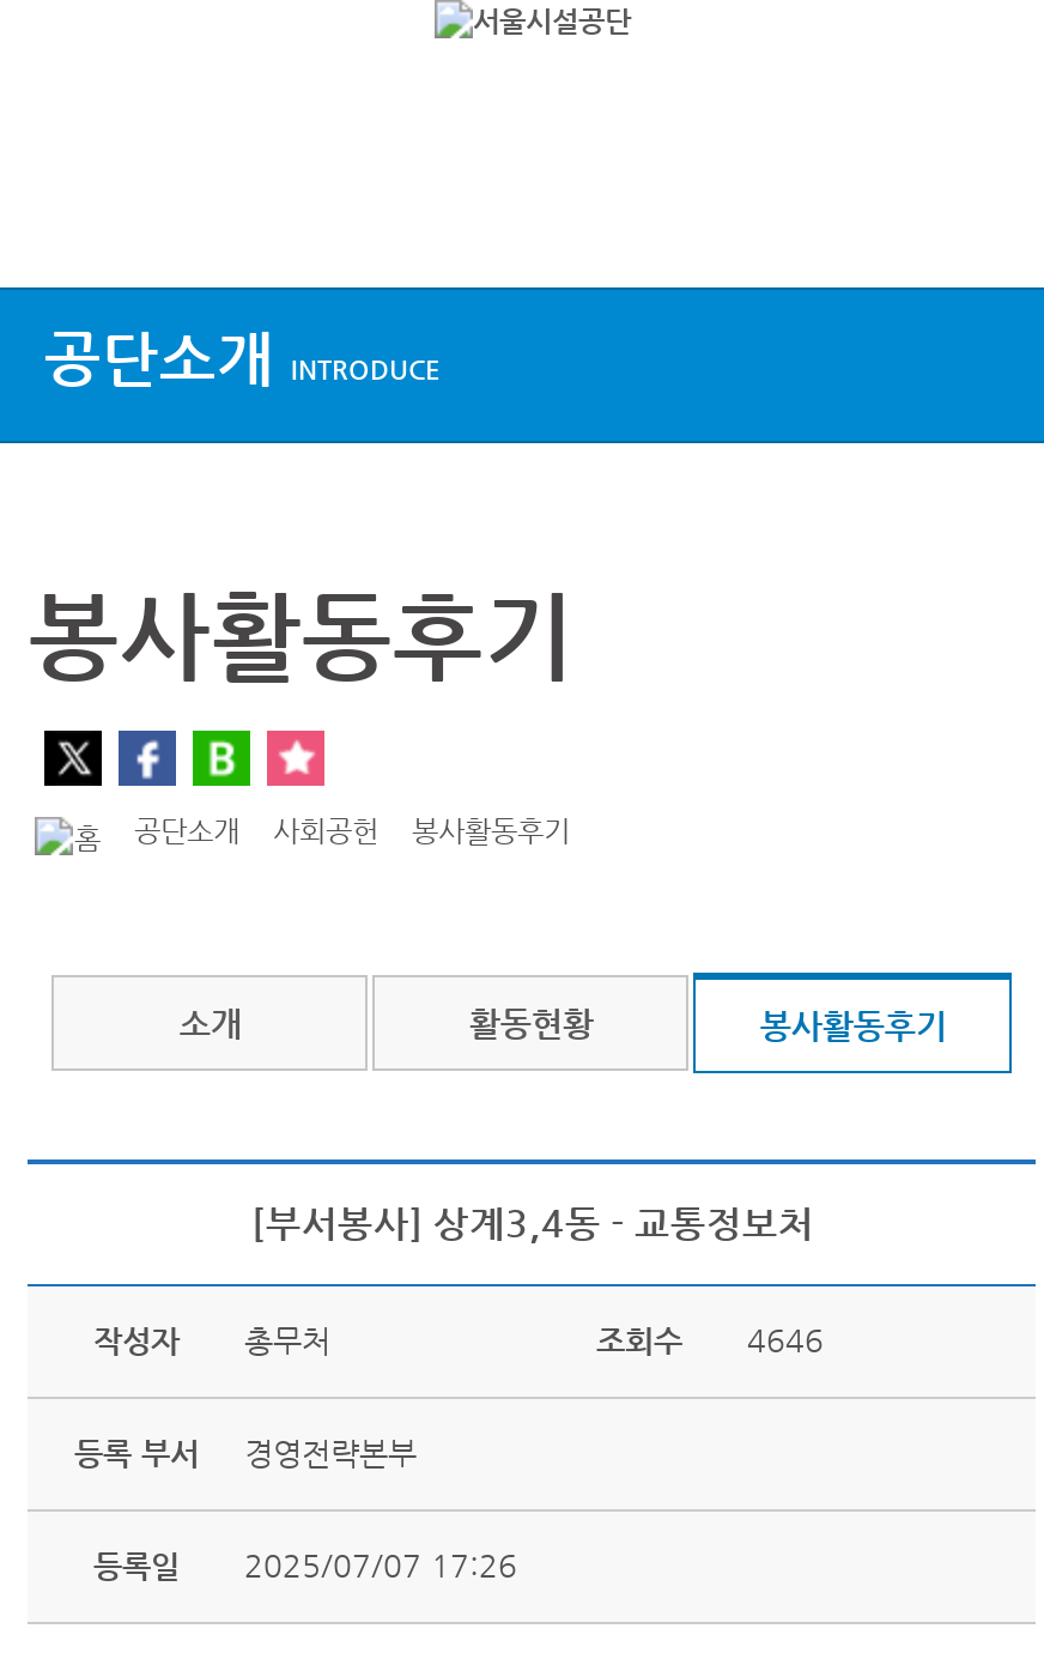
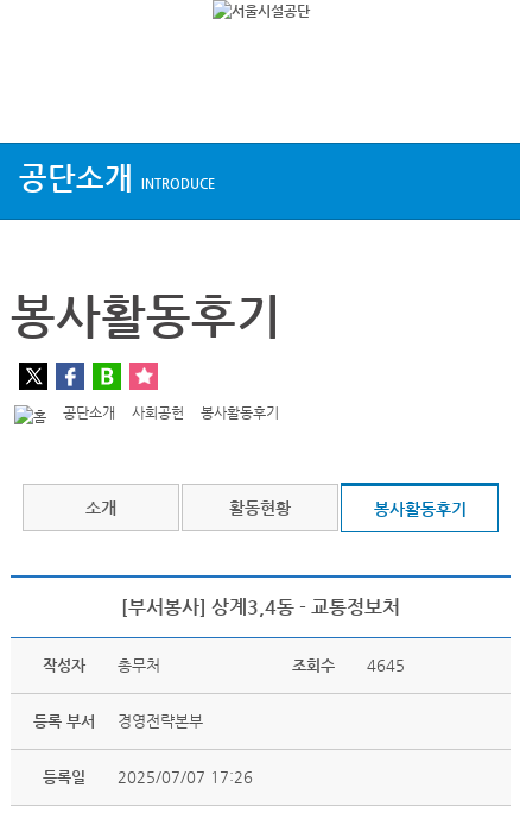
- 조회수 4646
+ 조회수 4645
